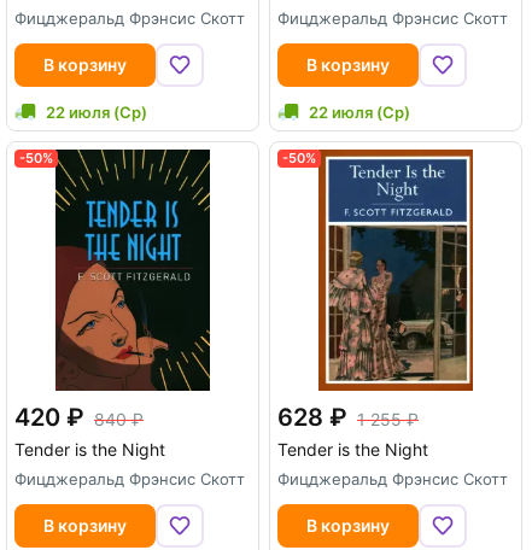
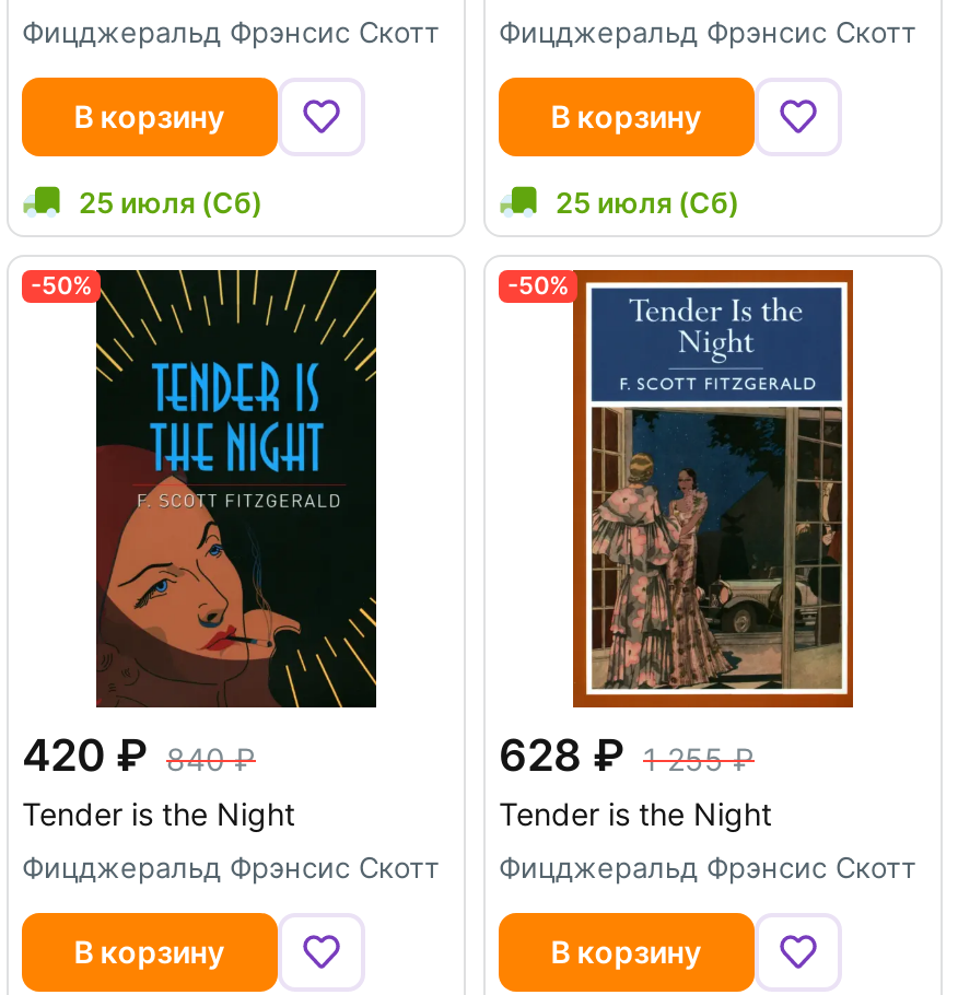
- 22 июля (Ср)
+ 25 июля (Сб)

- 22 июля (Ср)
+ 25 июля (Сб)
